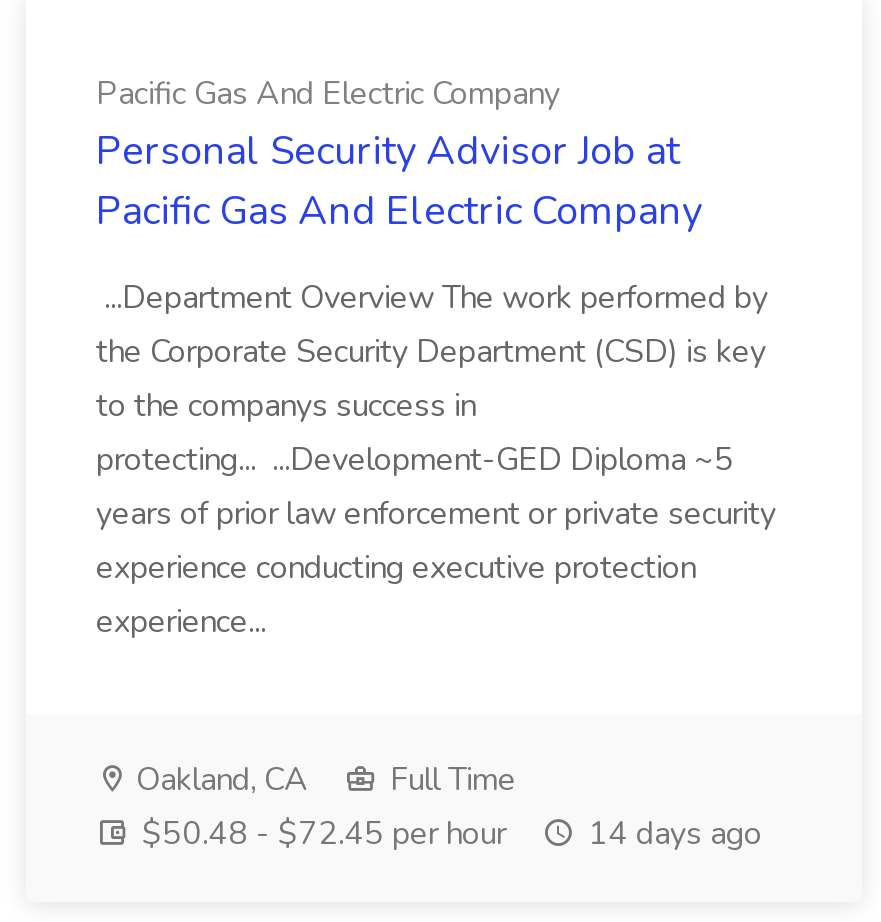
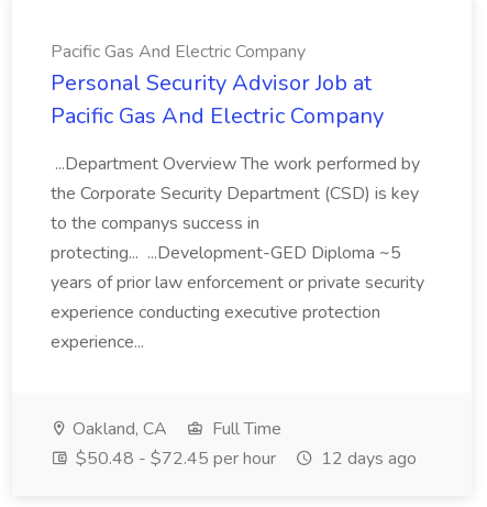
- $50.48 - $72.45 per hour 14 days ago
+ $50.48 - $72.45 per hour 12 days ago
